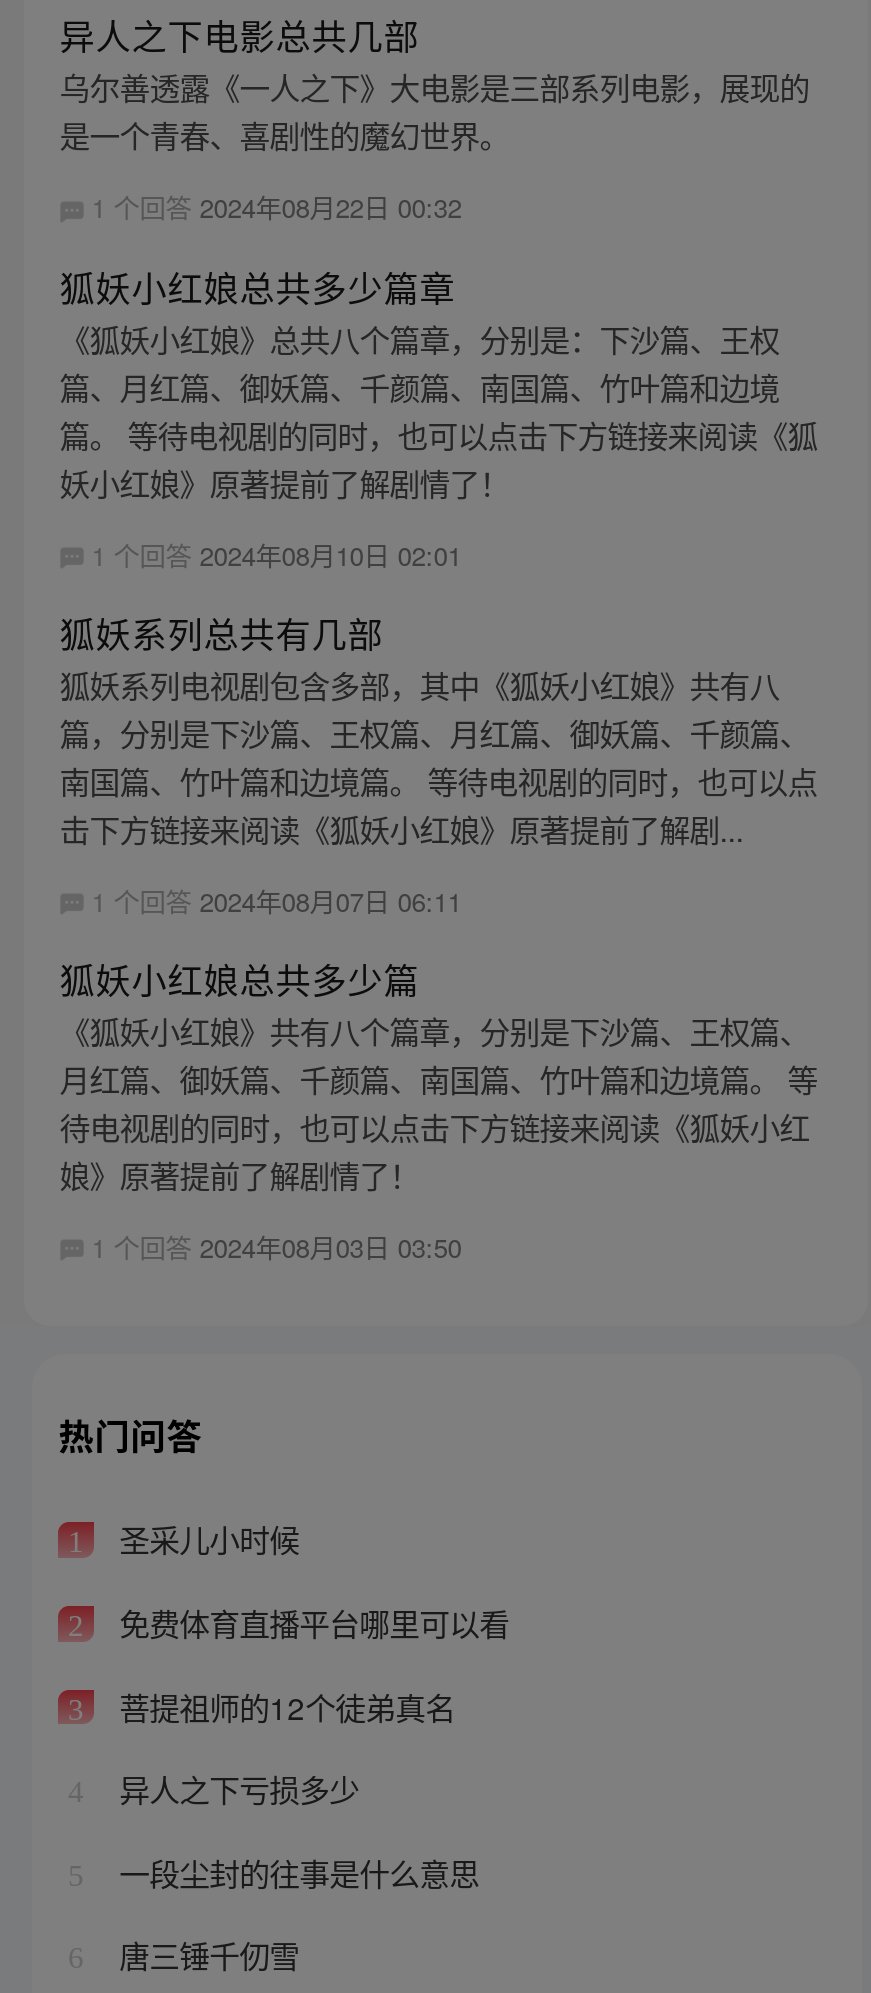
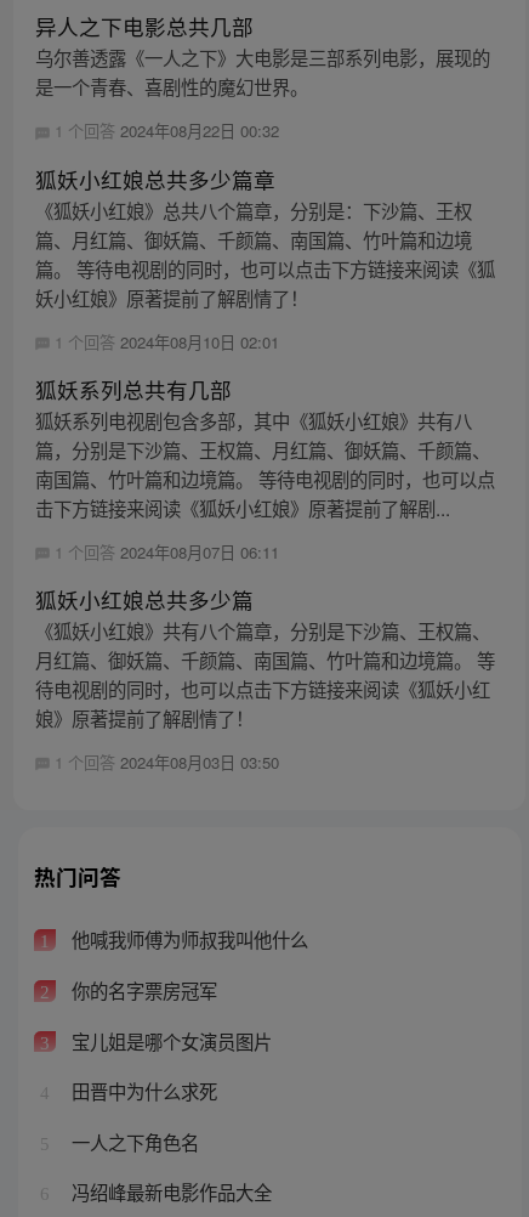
- 圣采儿小时候
+ 他喊我师傅为师叔我叫他什么

- 免费体育直播平台哪里可以看
+ 你的名字票房冠军

- 菩提祖师的12个徒弟真名
+ 宝儿姐是哪个女演员图片

- 异人之下亏损多少
+ 田晋中为什么求死

- 一段尘封的往事是什么意思
+ 一人之下角色名

- 唐三锤千仞雪
+ 冯绍峰最新电影作品大全
